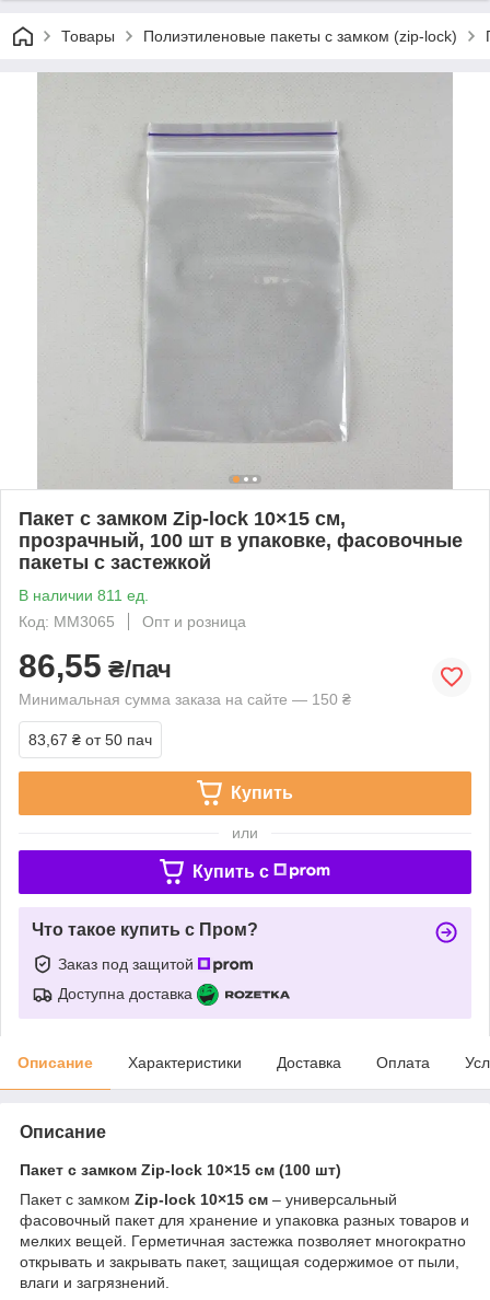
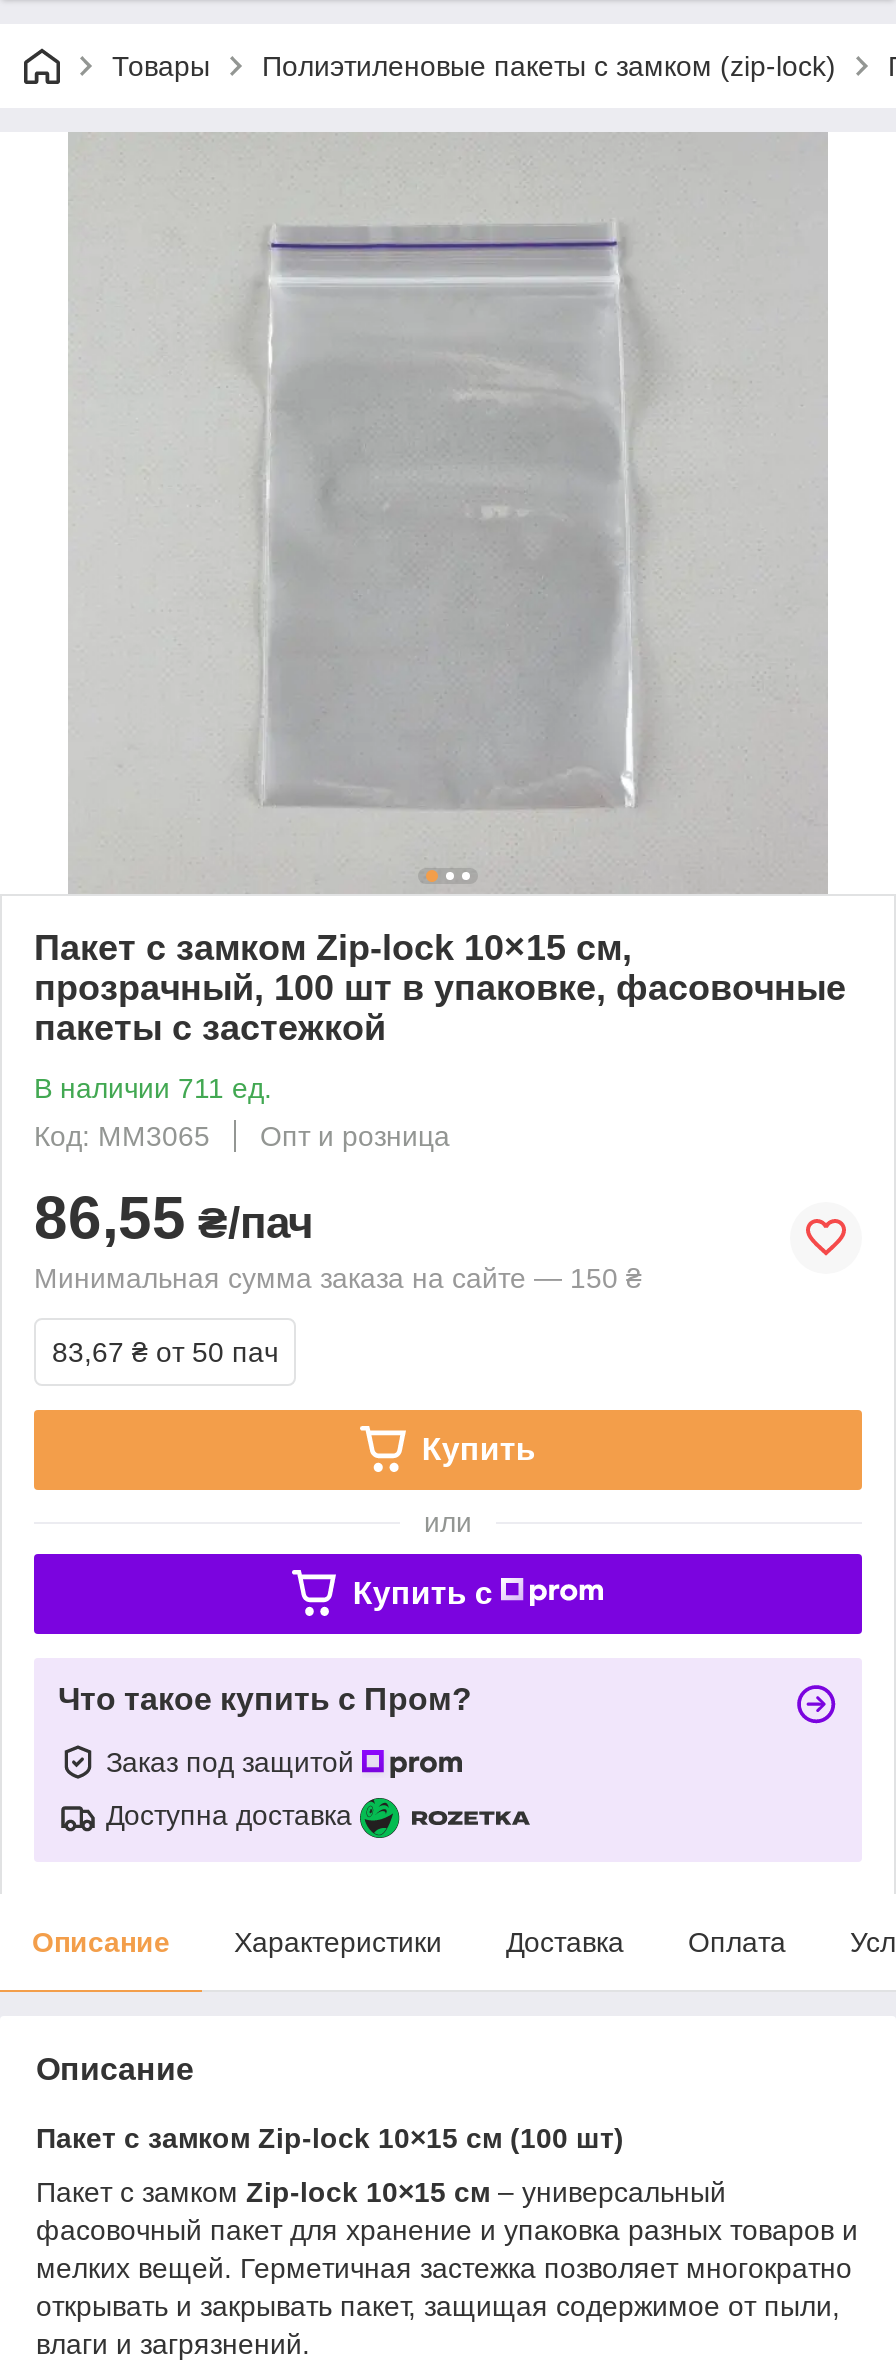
- В наличии 811 ед.
+ В наличии 711 ед.
